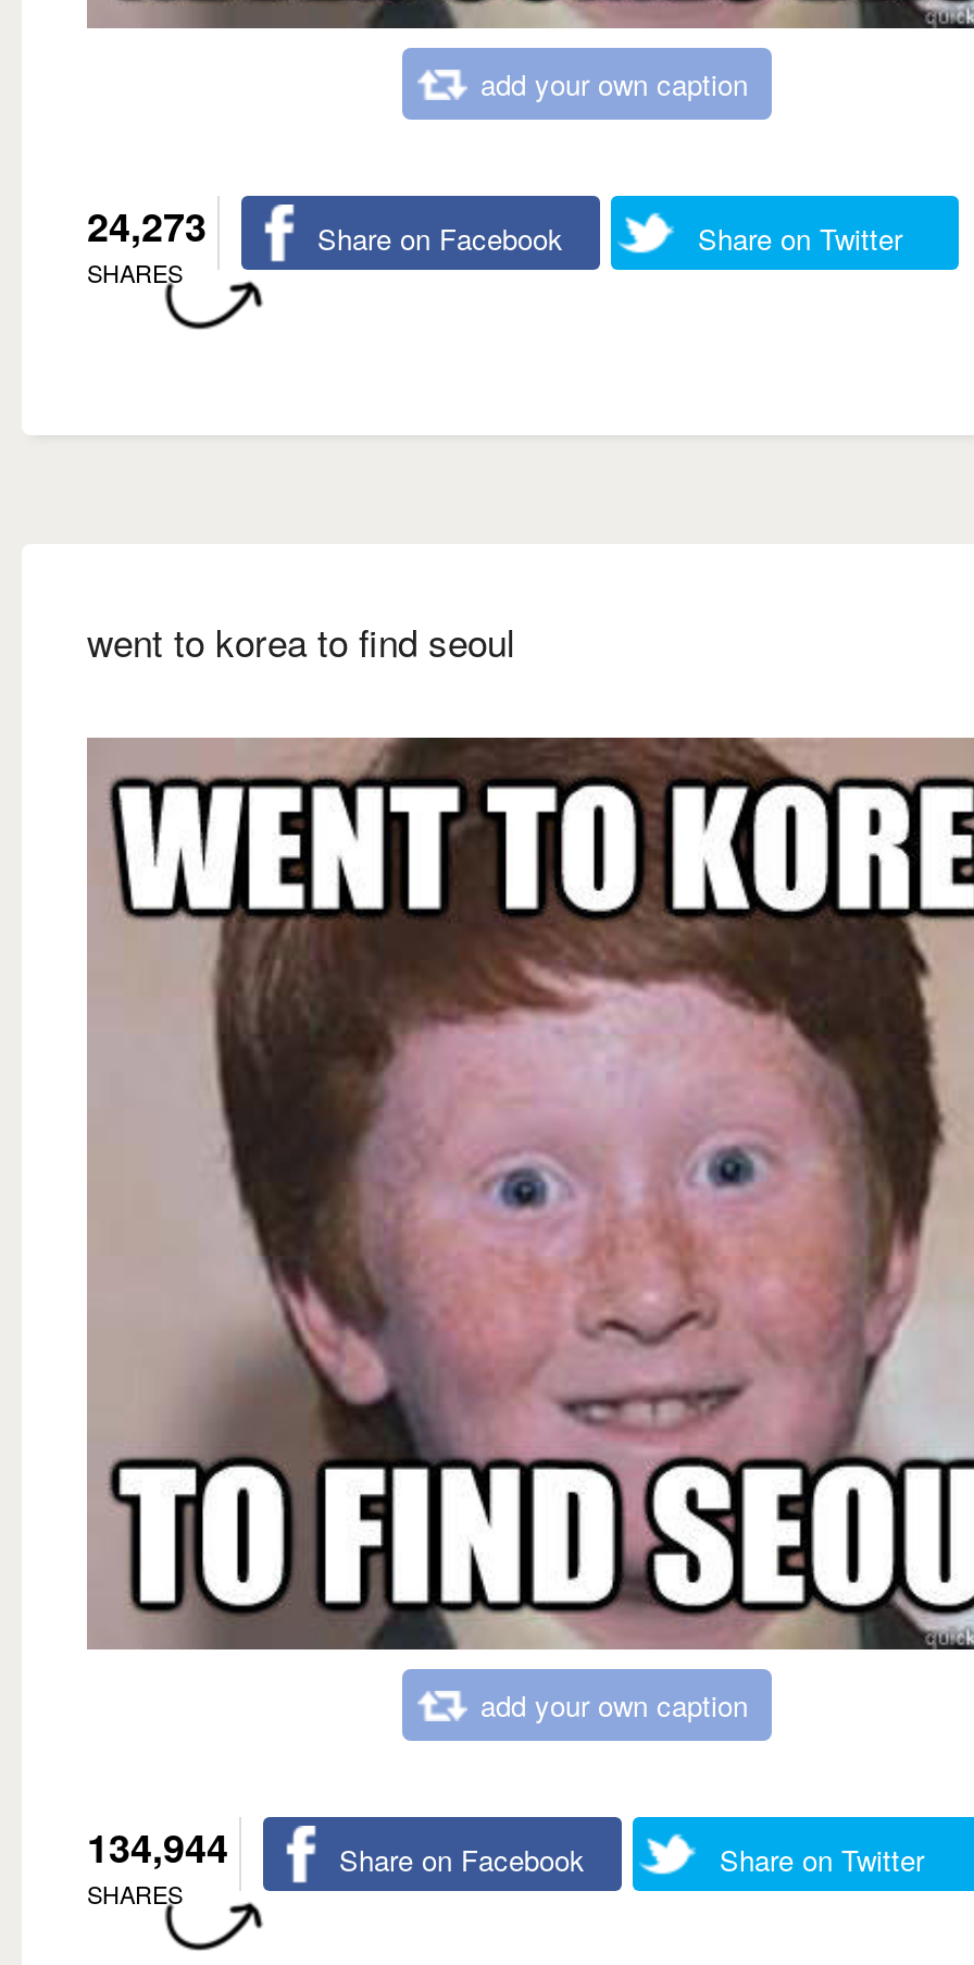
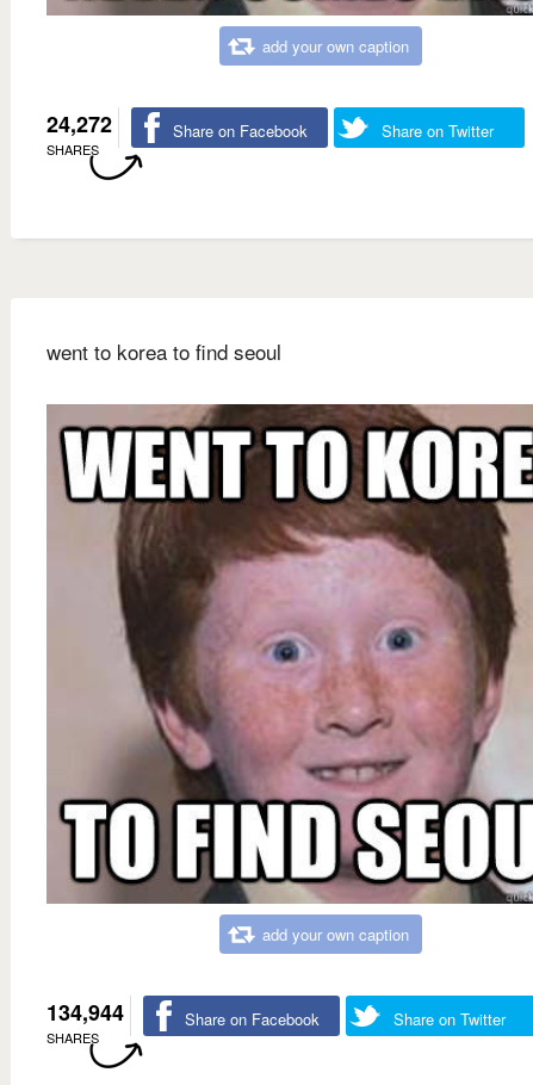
- 24,273
+ 24,272
